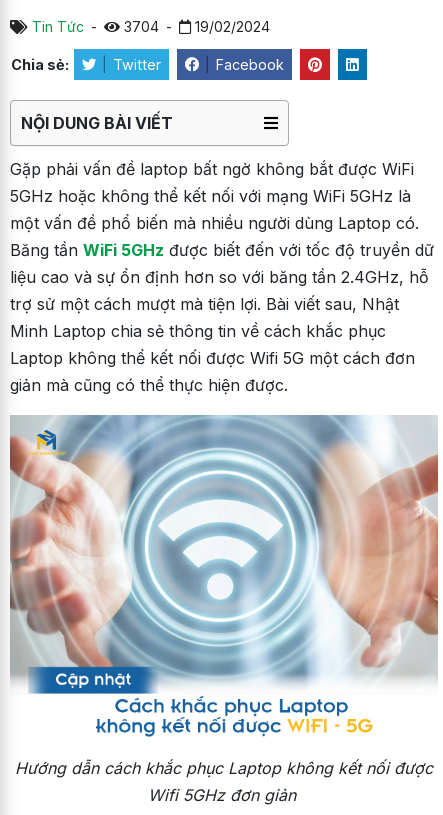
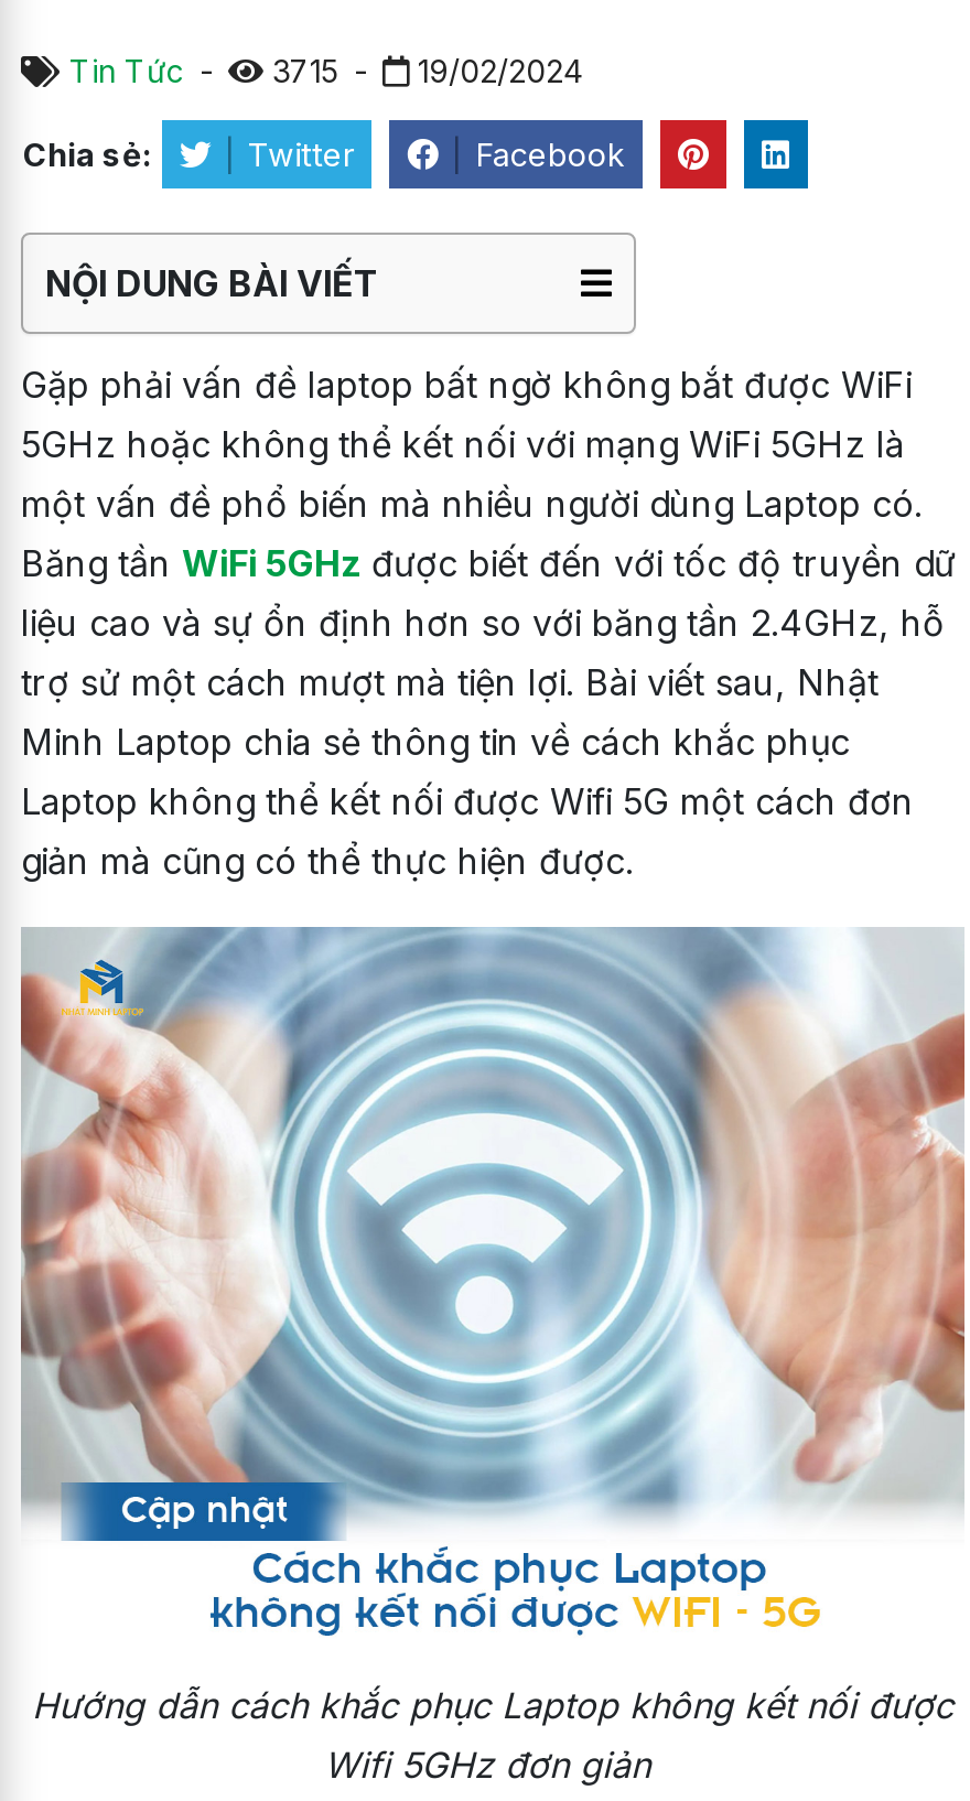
- Tin Tức - 3704 - 19/02/2024
+ Tin Tức - 3715 - 19/02/2024
